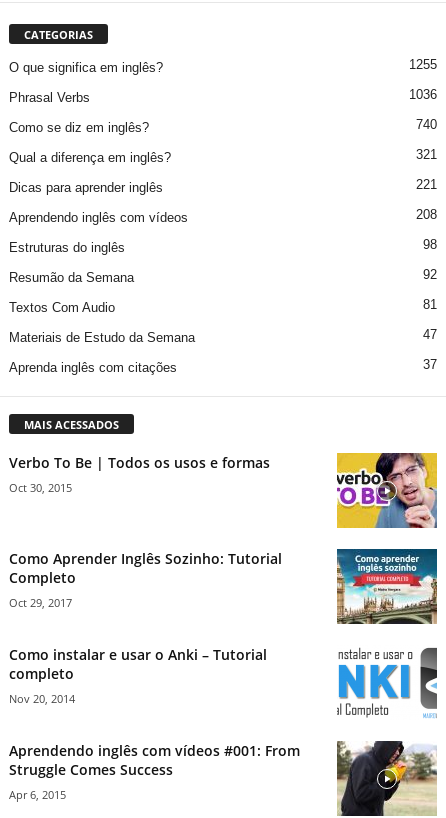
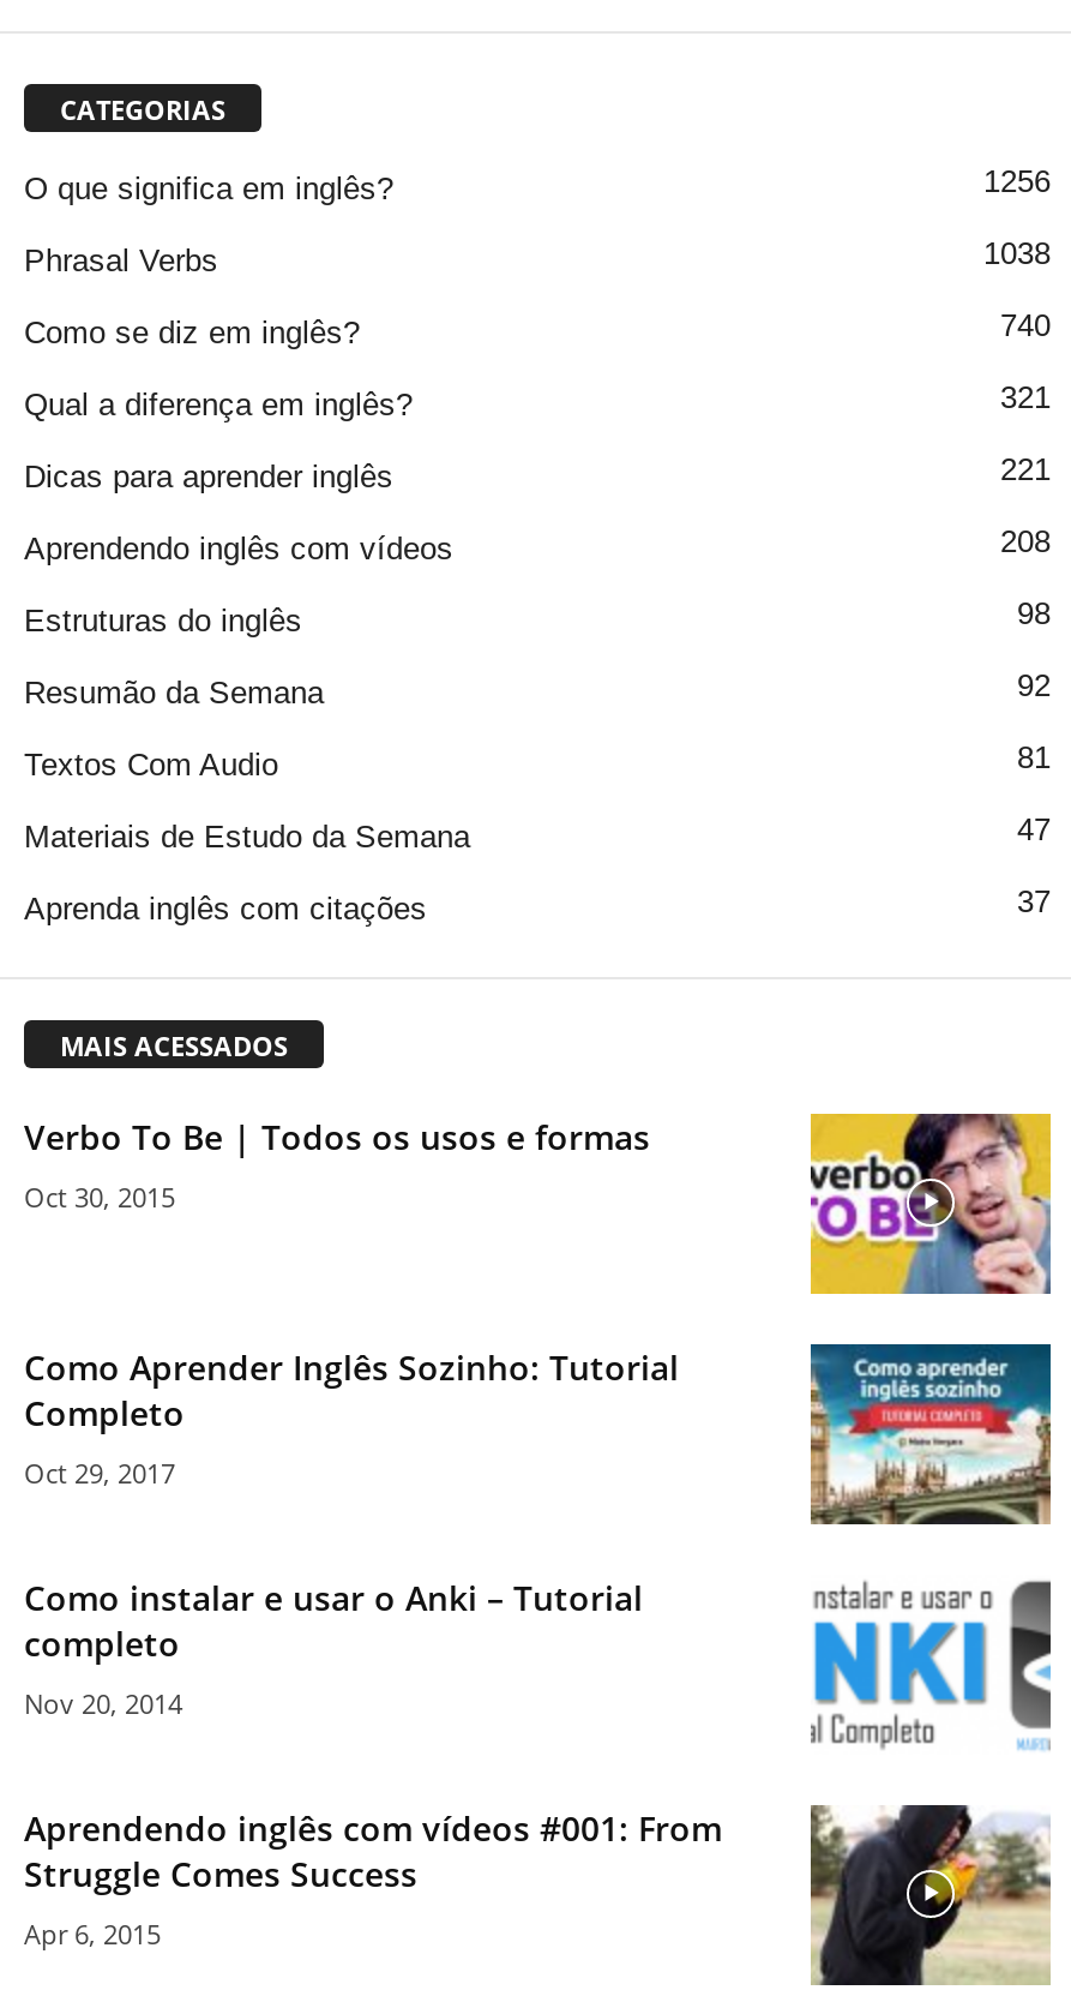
- 1255
+ 1256

- 1036
+ 1038
